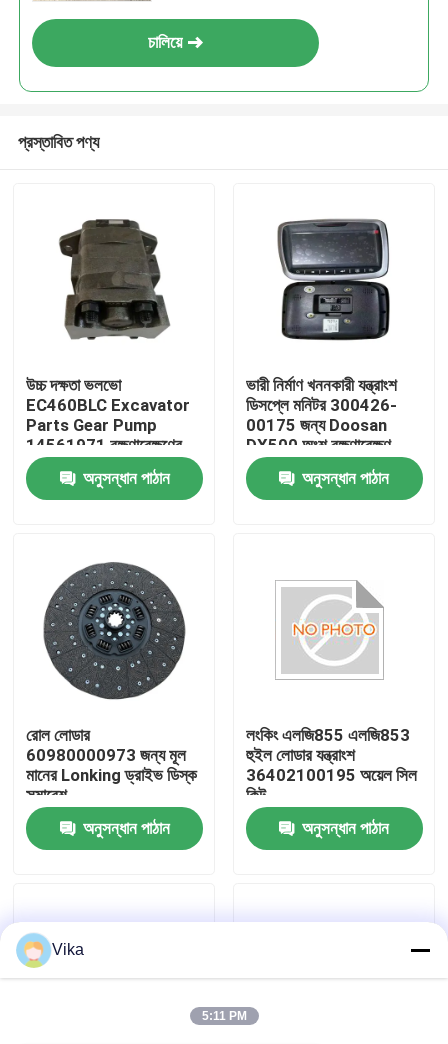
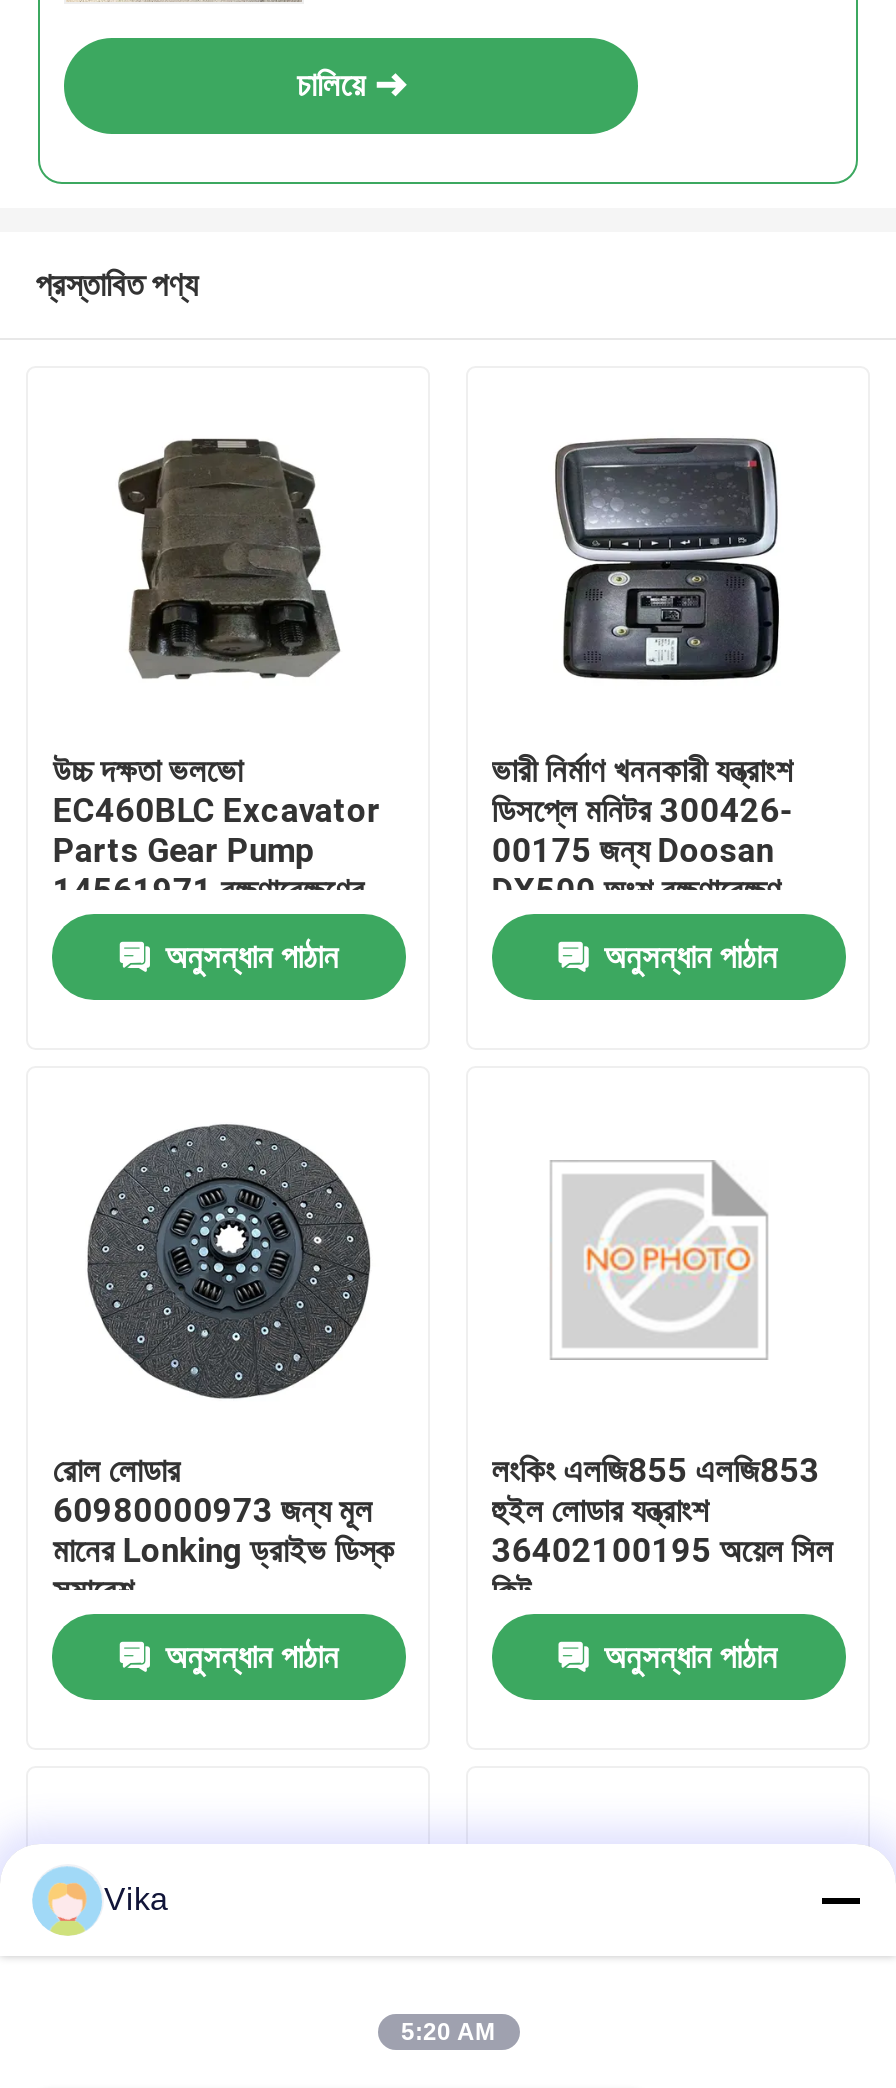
- 5:11 PM
+ 5:20 AM
